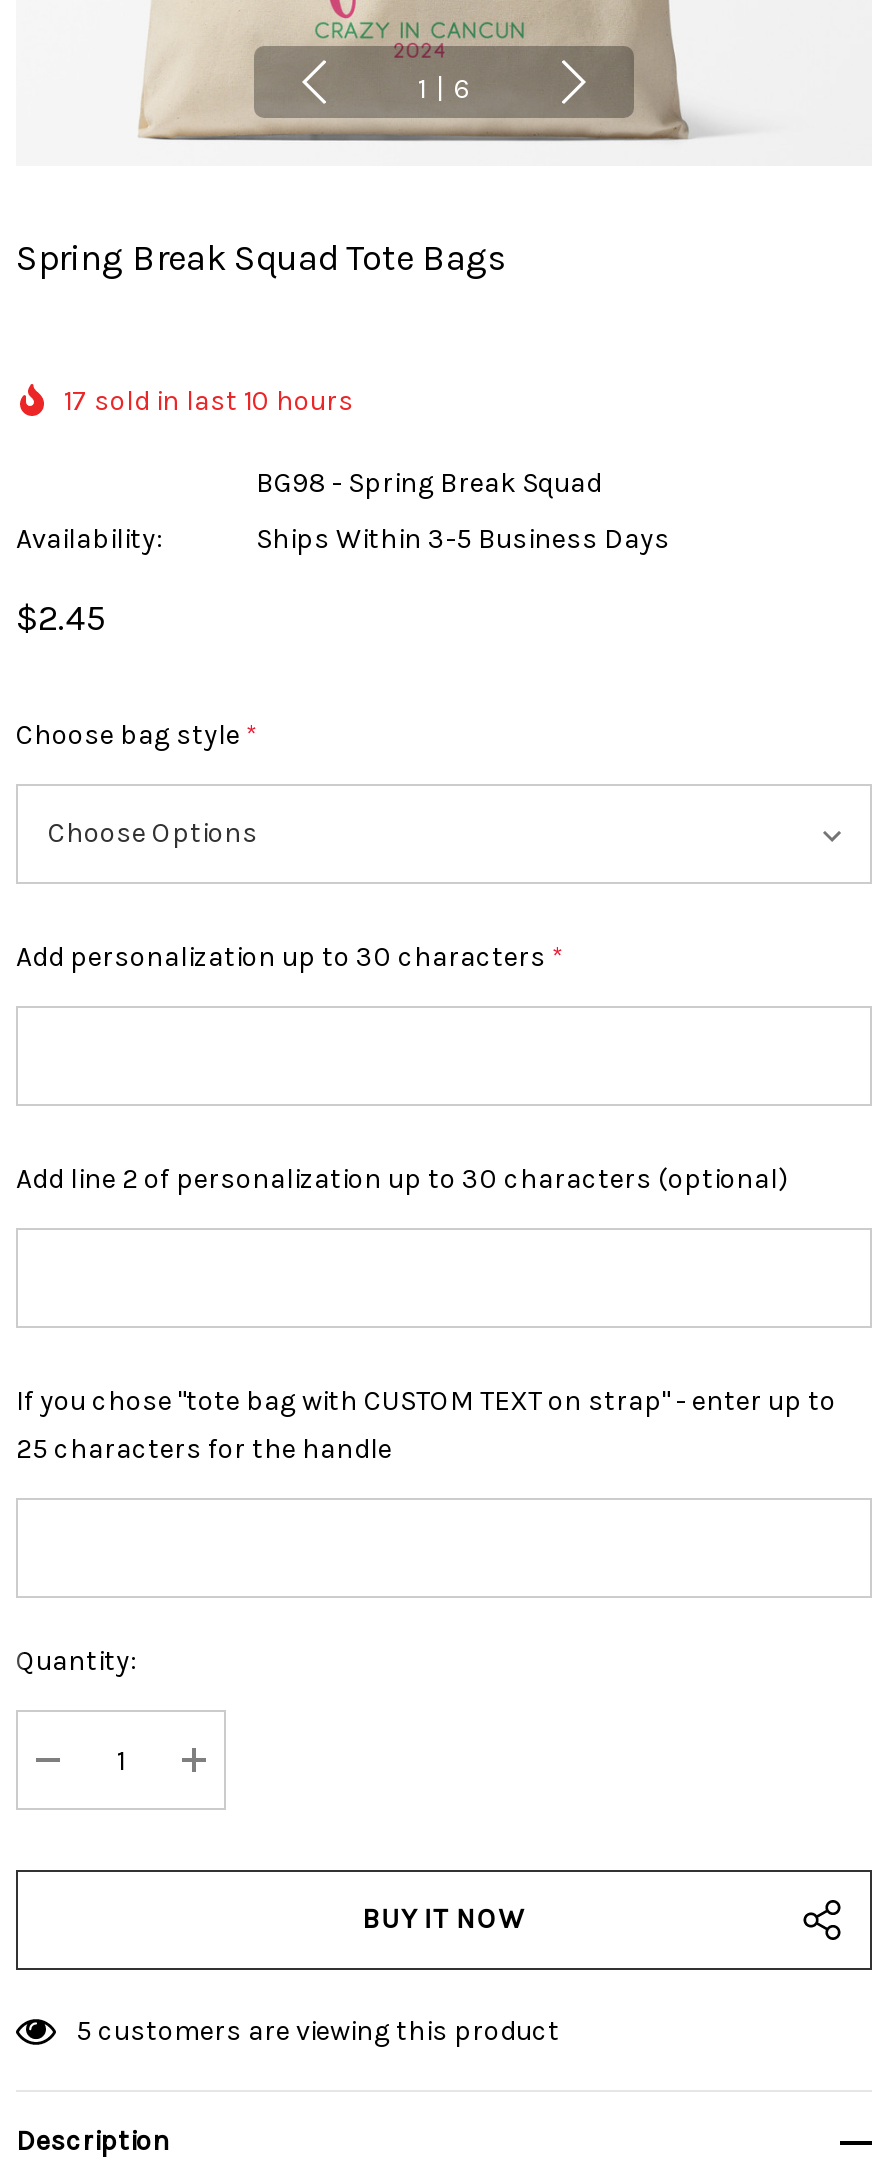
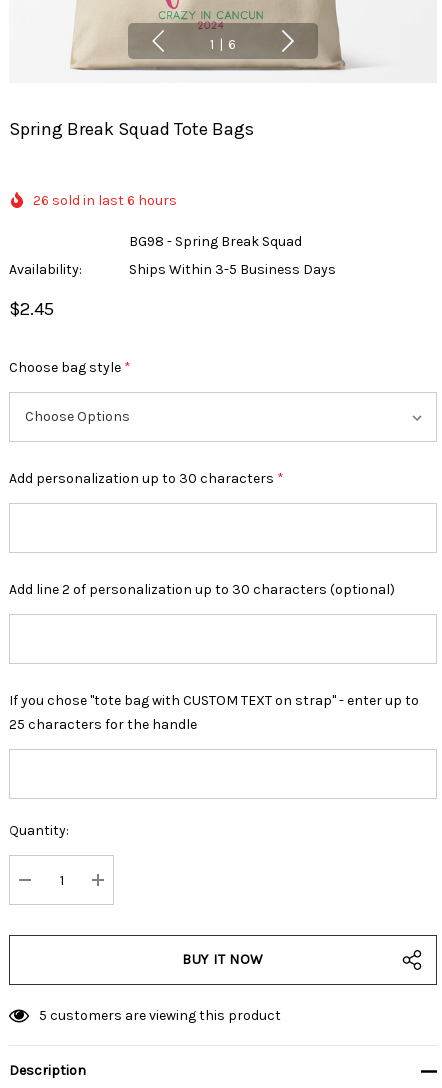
- 17 sold in last 10 hours
+ 26 sold in last 6 hours
